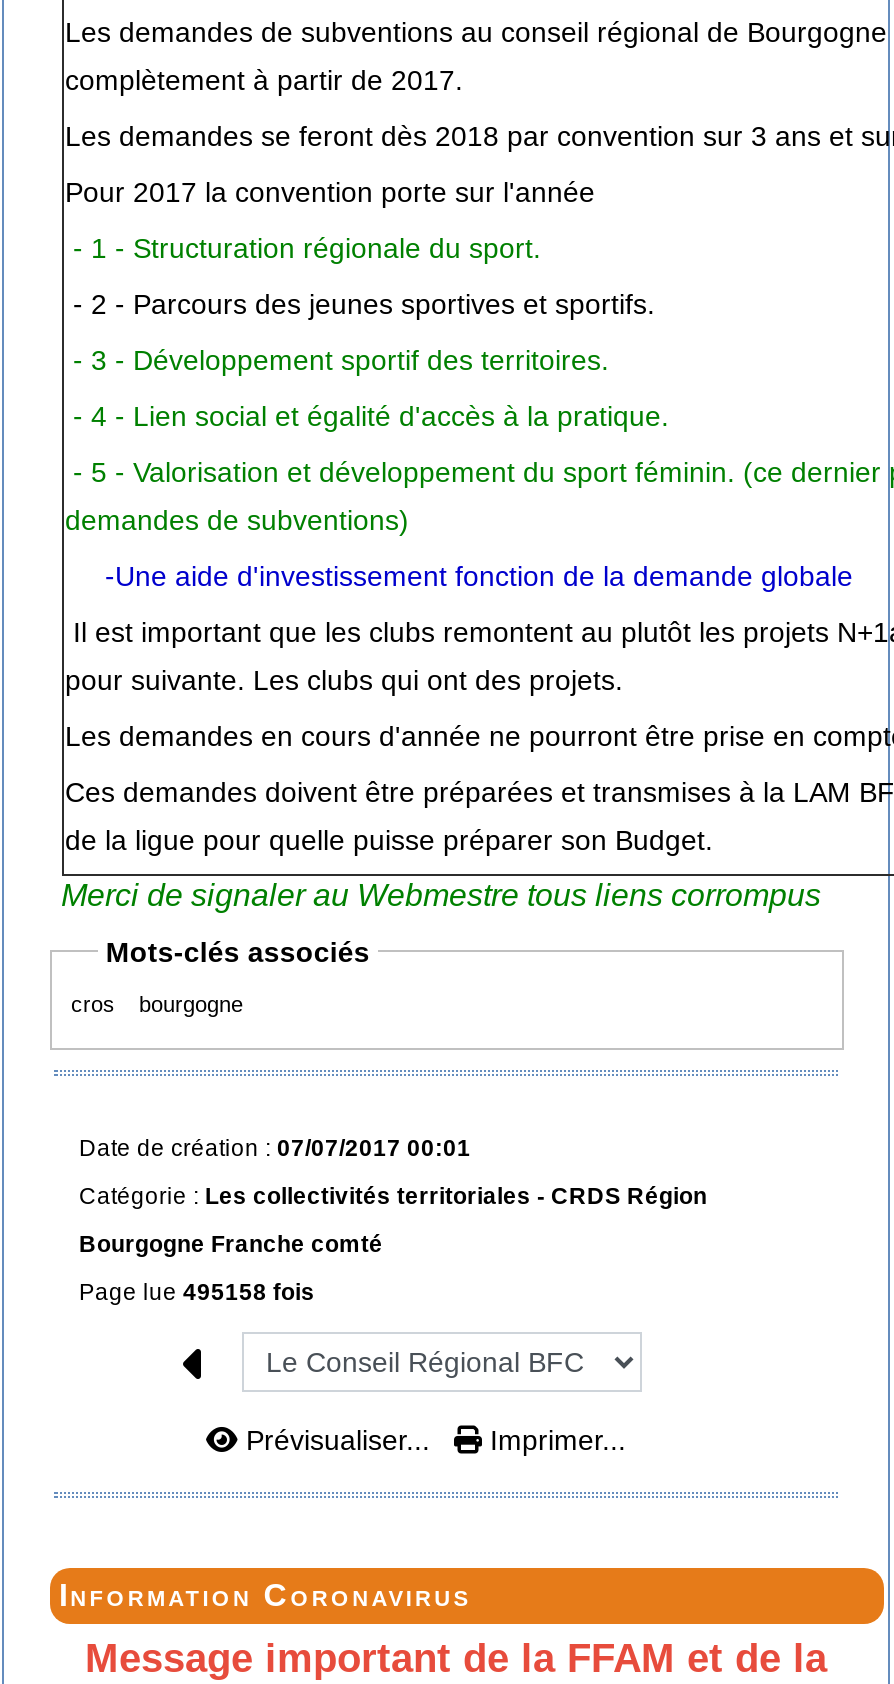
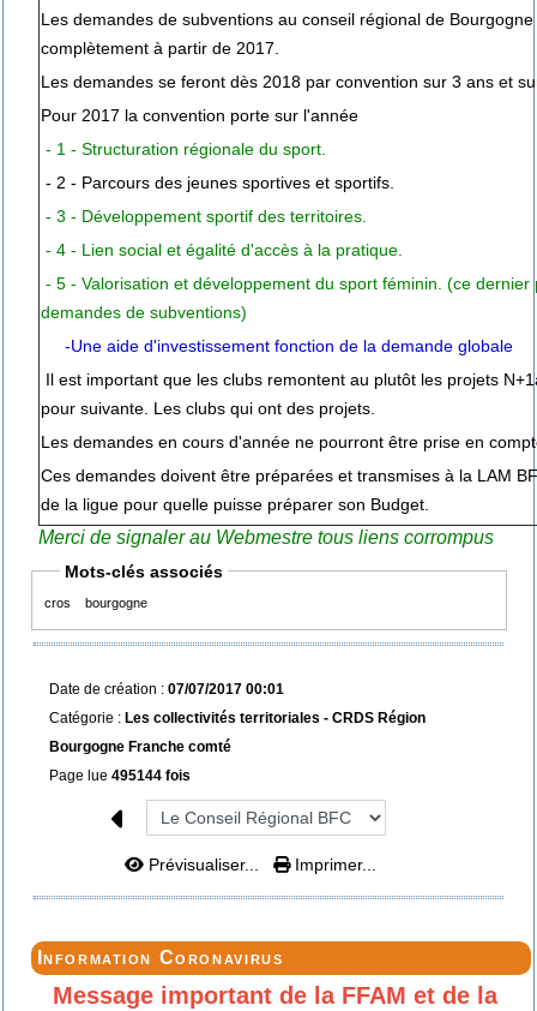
- Page lue 495158 fois
+ Page lue 495144 fois
